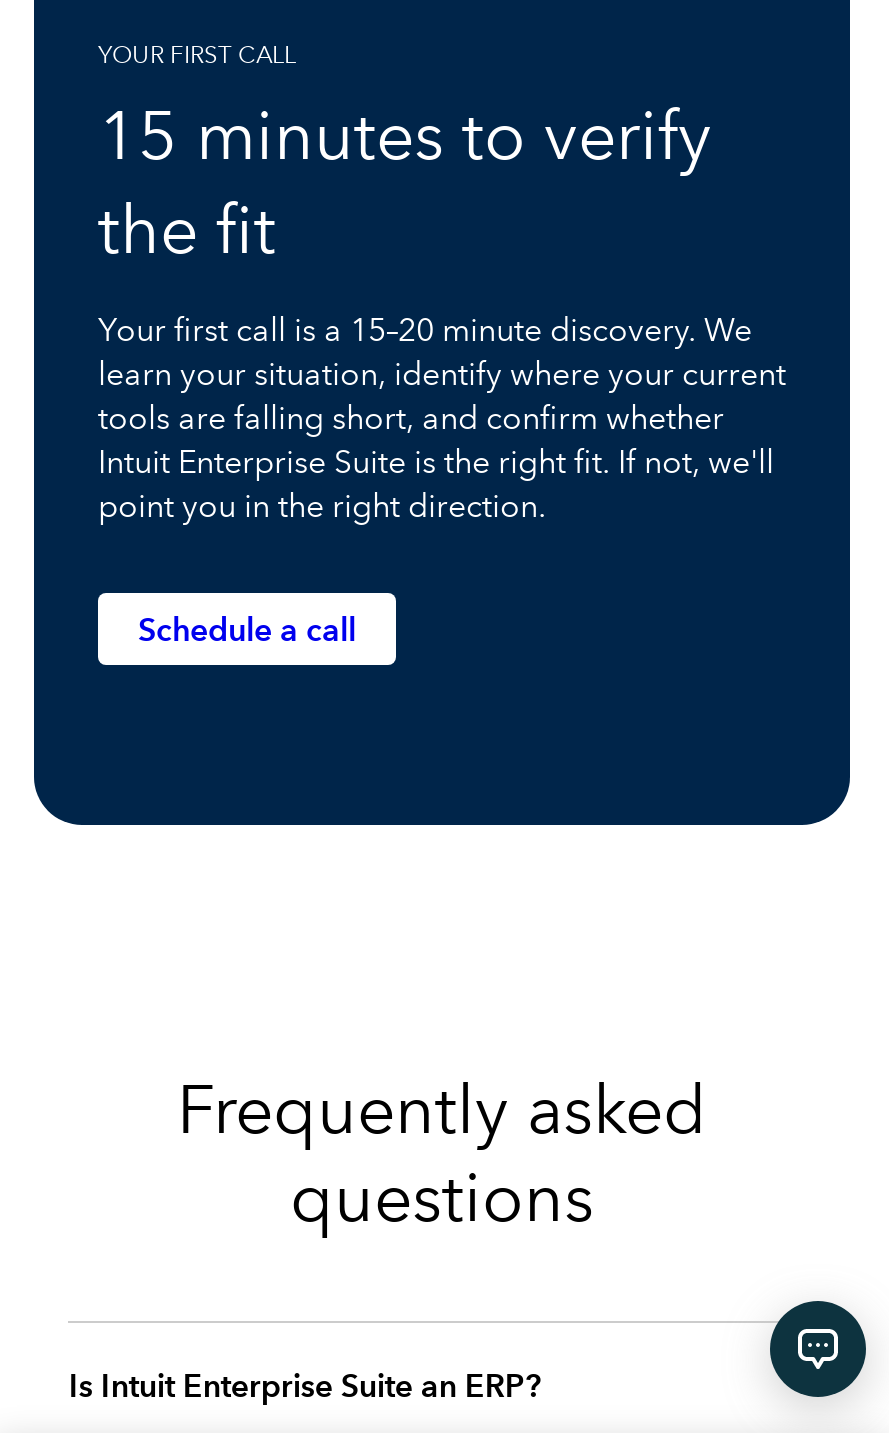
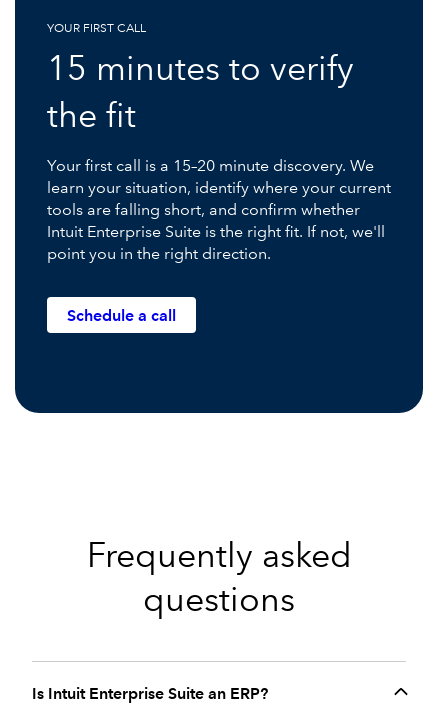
- [image]
